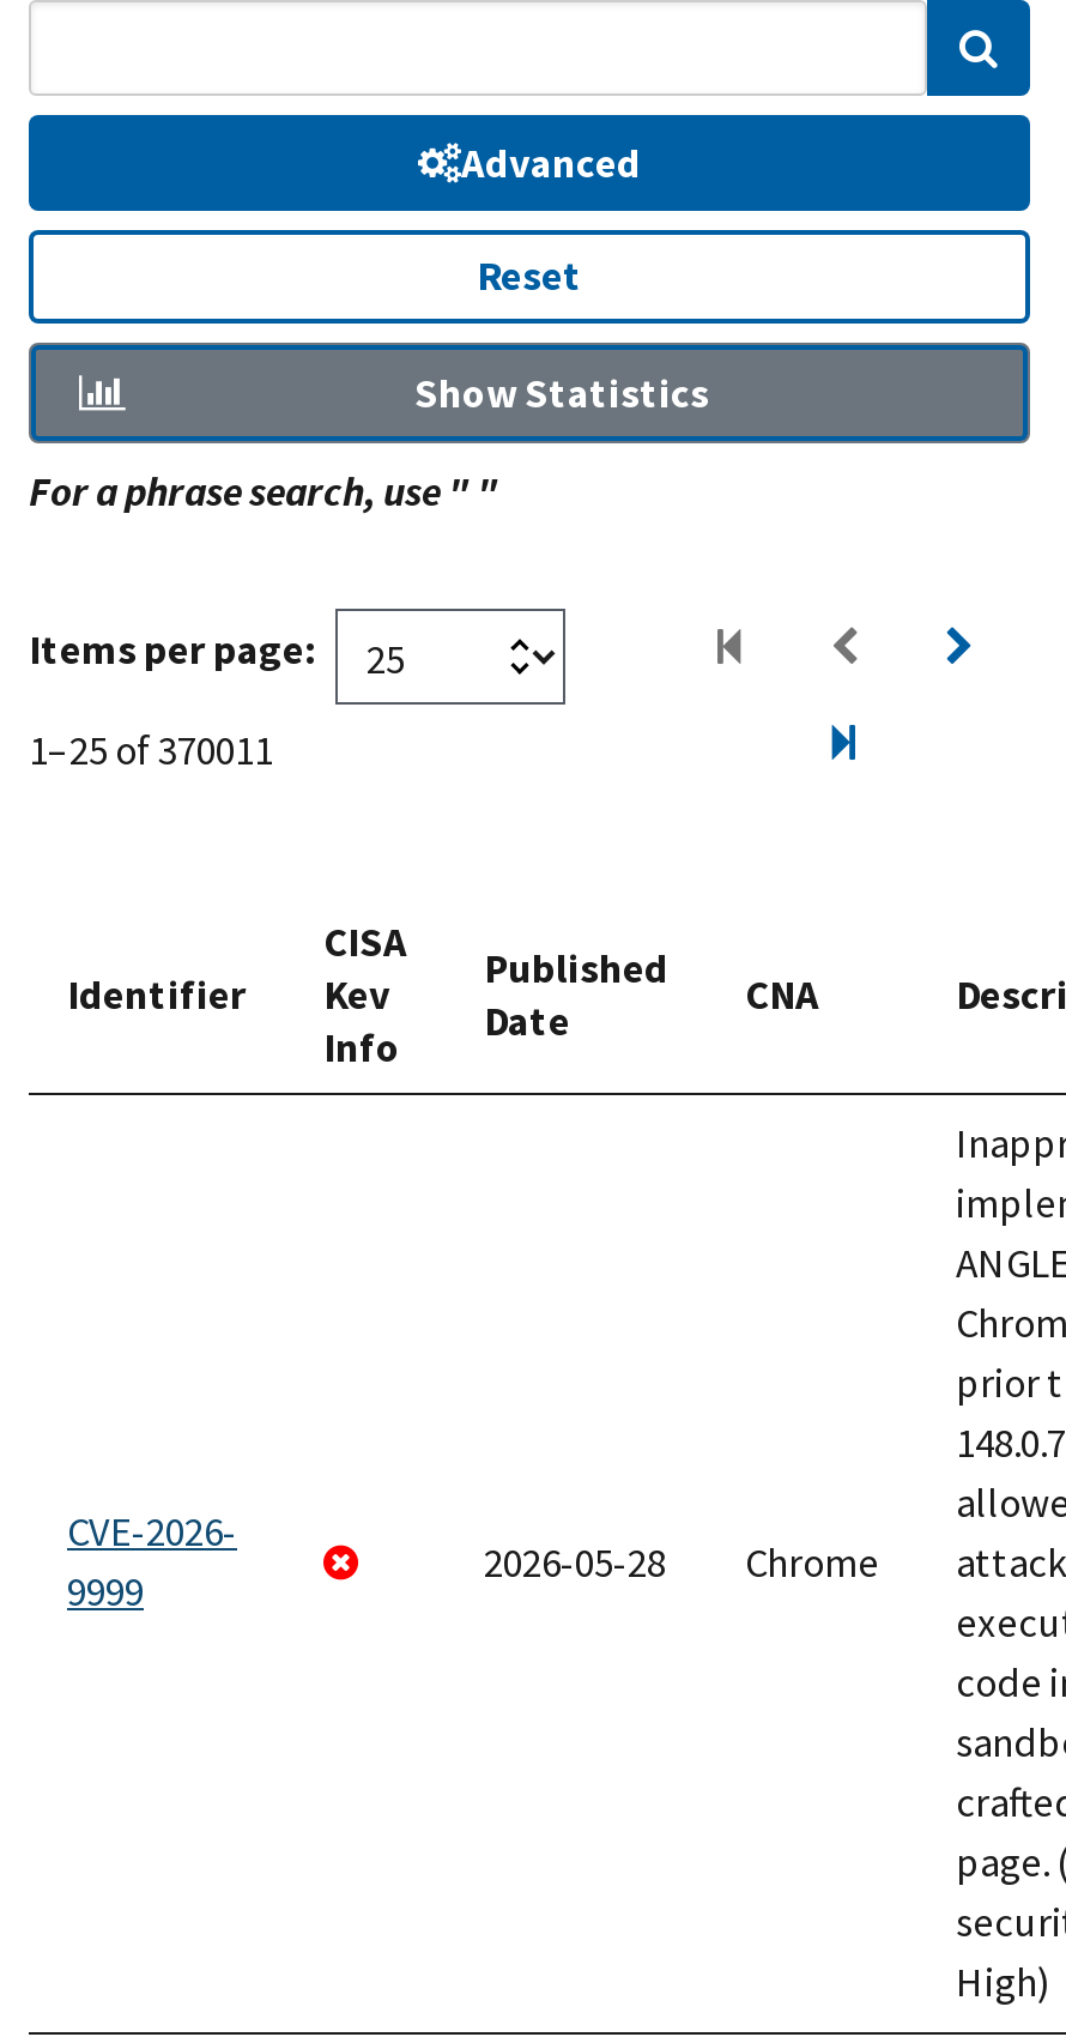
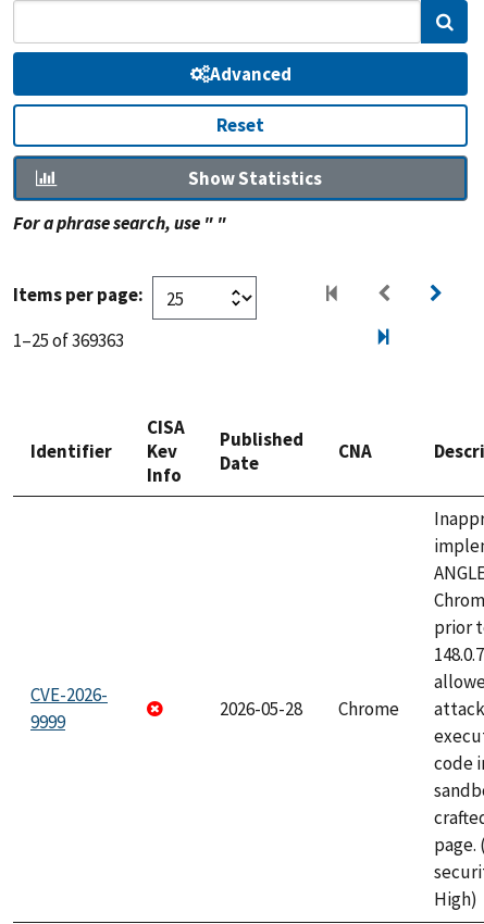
- 1–25 of 370011
+ 1–25 of 369363
